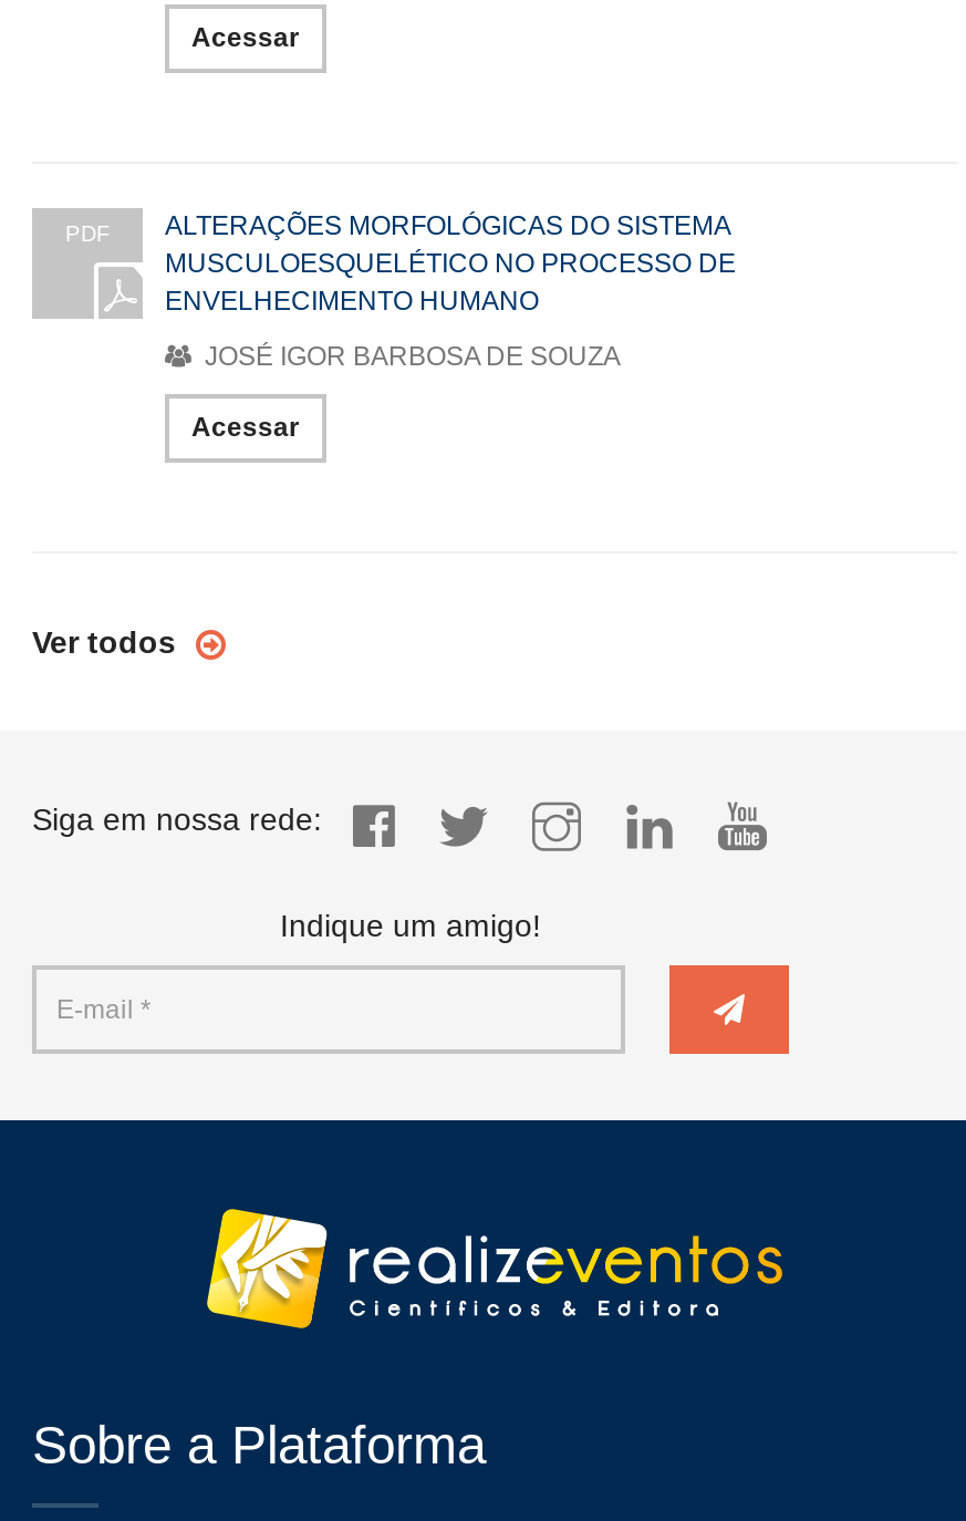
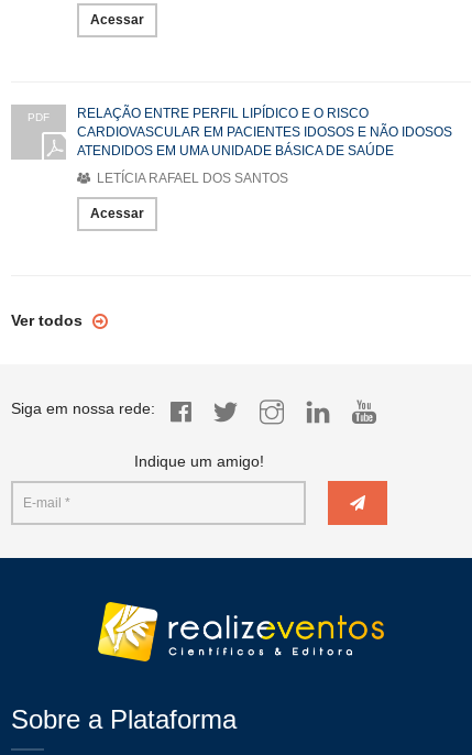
- ALTERAÇÕES MORFOLÓGICAS DO SISTEMA
- MUSCULOESQUELÉTICO NO PROCESSO DE
- ENVELHECIMENTO HUMANO
+ RELAÇÃO ENTRE PERFIL LIPÍDICO E O RISCO
+ CARDIOVASCULAR EM PACIENTES IDOSOS E NÃO IDOSOS
+ ATENDIDOS EM UMA UNIDADE BÁSICA DE SAÚDE

- JOSÉ IGOR BARBOSA DE SOUZA
+ LETÍCIA RAFAEL DOS SANTOS
